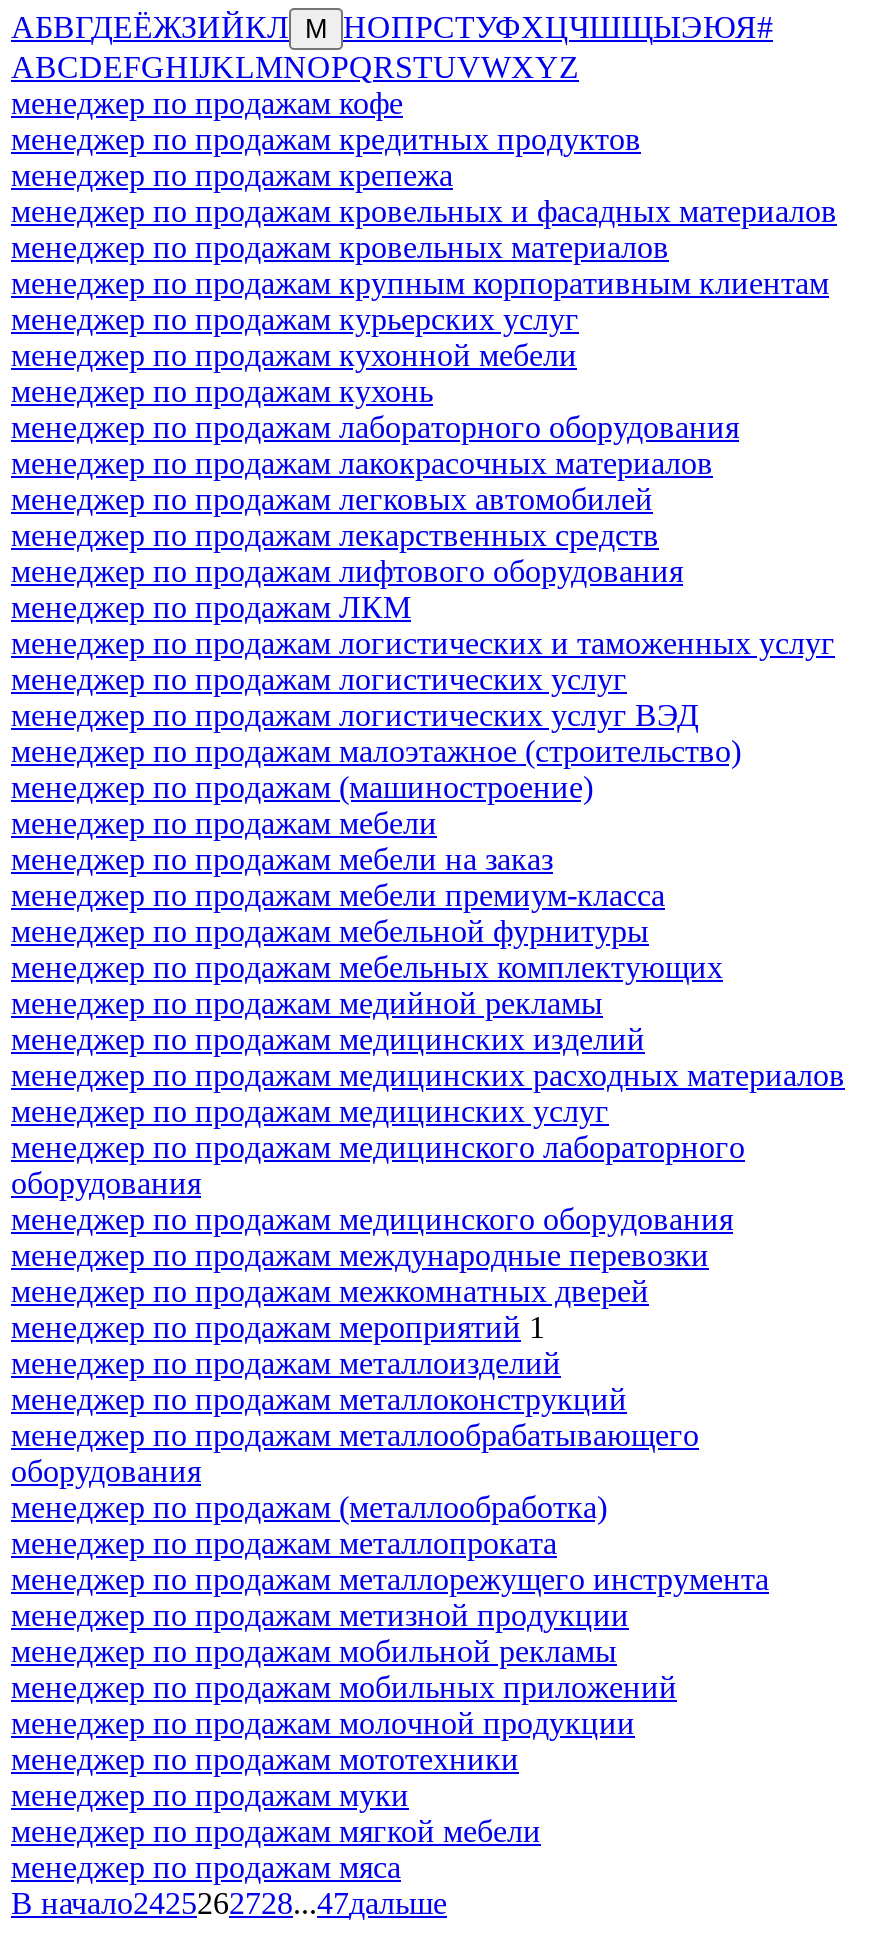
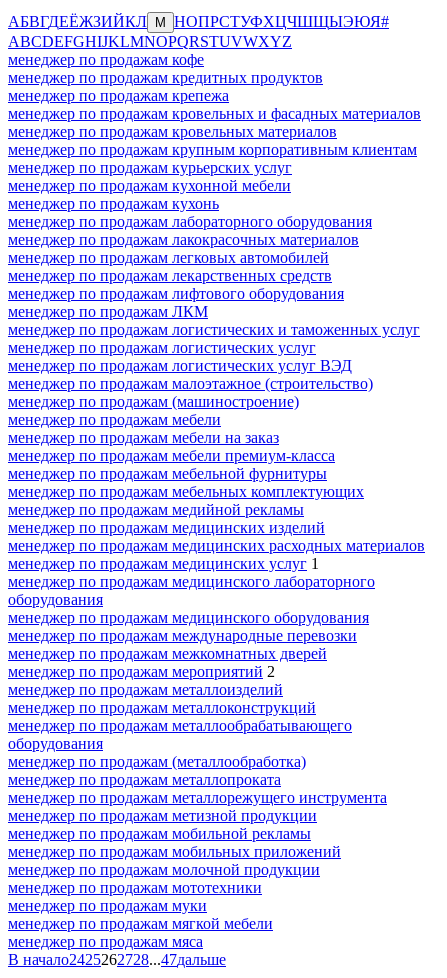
- менеджер по продажам медицинских услуг
+ менеджер по продажам медицинских услуг 1

- менеджер по продажам мероприятий 1
+ менеджер по продажам мероприятий 2
